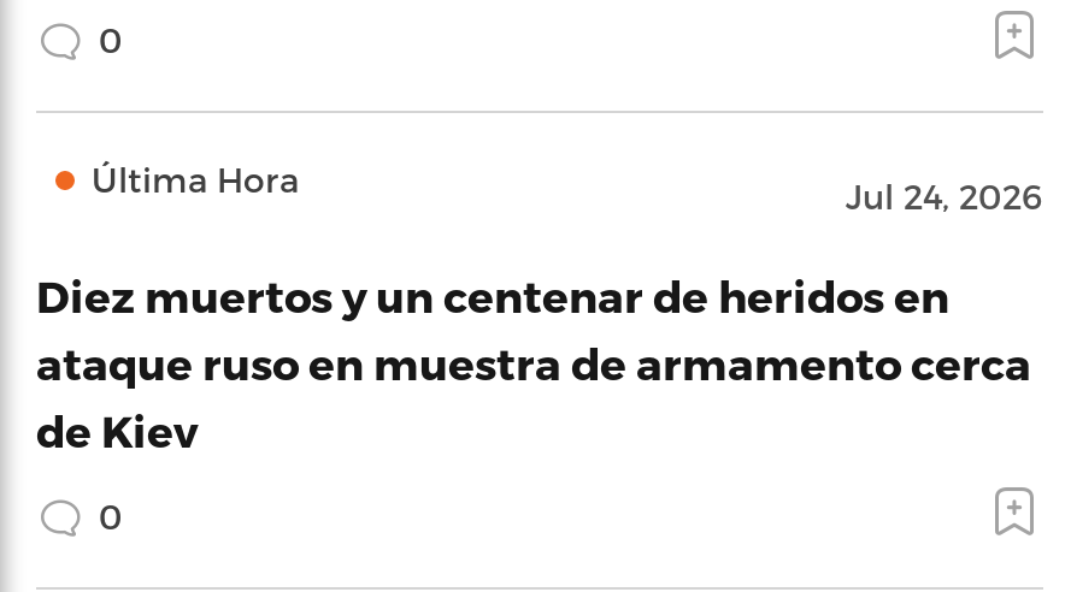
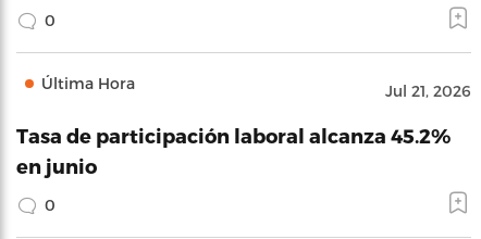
- Jul 24, 2026
+ Jul 21, 2026

- Diez muertos y un centenar de heridos en
- ataque ruso en muestra de armamento cerca
- de Kiev
+ Tasa de participación laboral alcanza 45.2%
+ en junio
